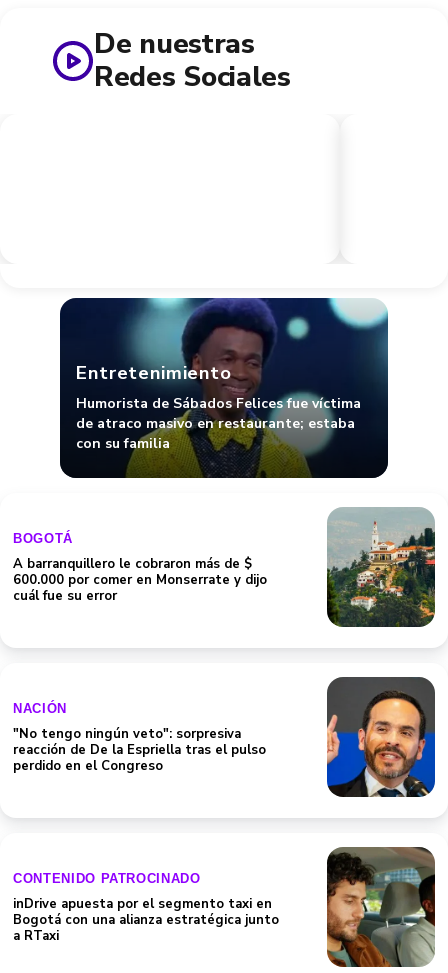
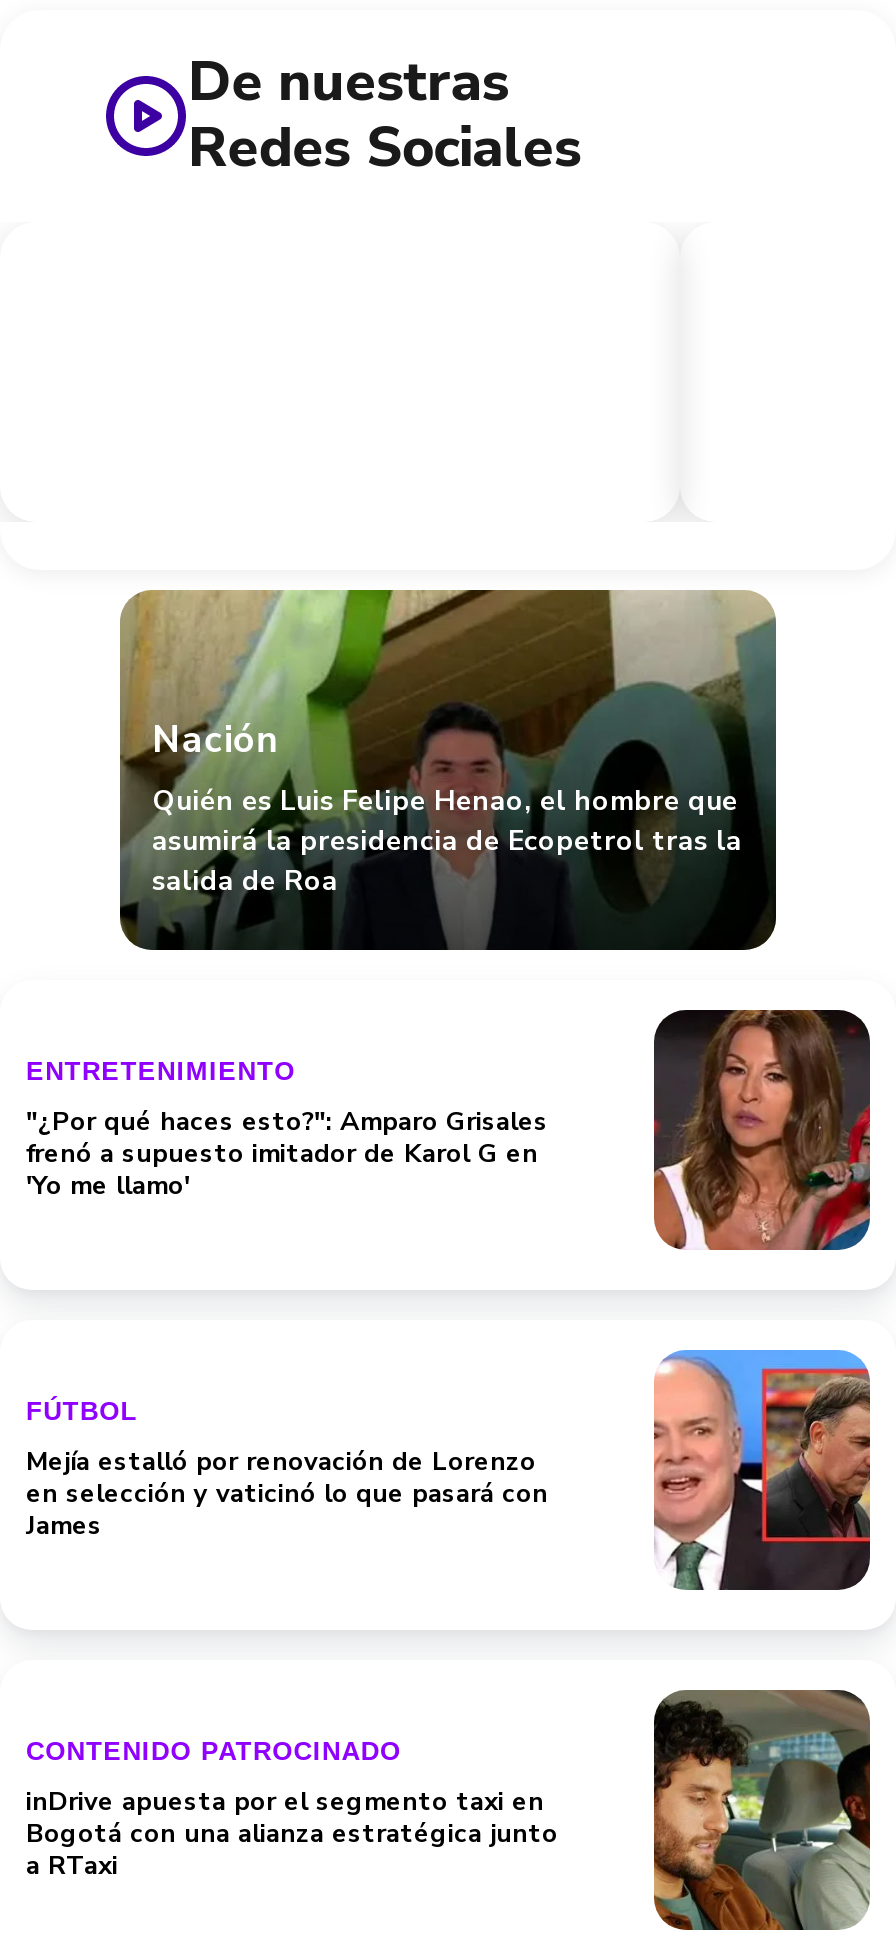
- [image]
- Entretenimiento
- Humorista de Sábados Felices fue víctima
- de atraco masivo en restaurante; estaba
- con su familia
+ [image]
+ Nación
+ Quién es Luis Felipe Henao, el hombre que
+ asumirá la presidencia de Ecopetrol tras la
+ salida de Roa

- [image]
+ [image]

- BOGOTÁ
+ ENTRETENIMIENTO

- A barranquillero le cobraron más de $
- 600.000 por comer en Monserrate y dijo
- cuál fue su error
+ "¿Por qué haces esto?": Amparo Grisales
+ frenó a supuesto imitador de Karol G en
+ 'Yo me llamo'

- [image]
+ [image]

- NACIÓN
+ FÚTBOL

- "No tengo ningún veto": sorpresiva
- reacción de De la Espriella tras el pulso
- perdido en el Congreso
+ Mejía estalló por renovación de Lorenzo
+ en selección y vaticinó lo que pasará con
+ James
